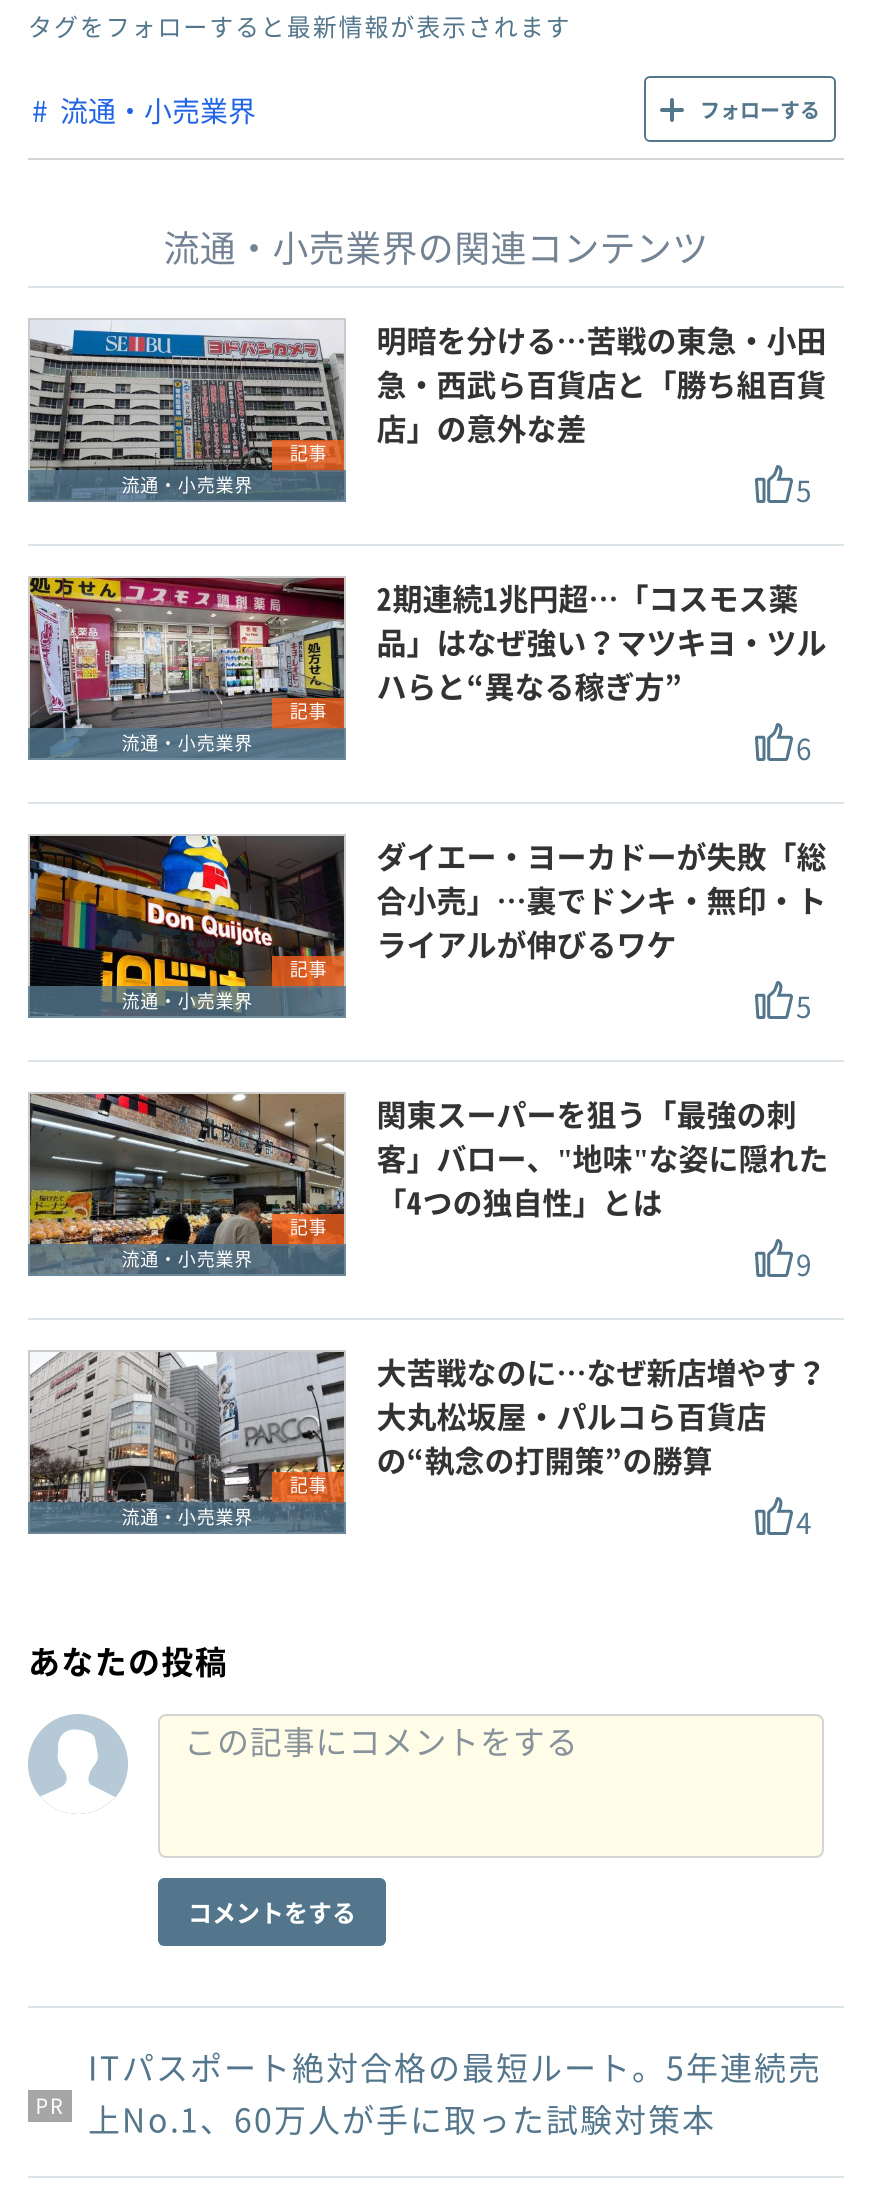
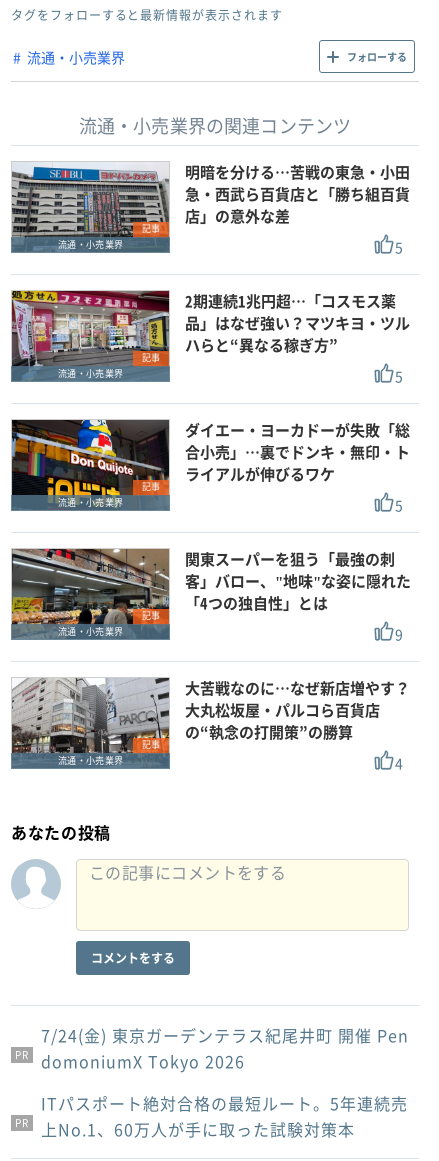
- 6
+ 5

+ 7/24(金) 東京ガーデンテラス紀尾井町 開催 Pen
+ domoniumX Tokyo 2026
